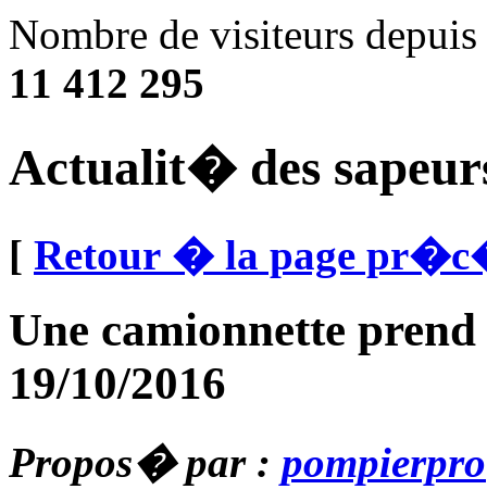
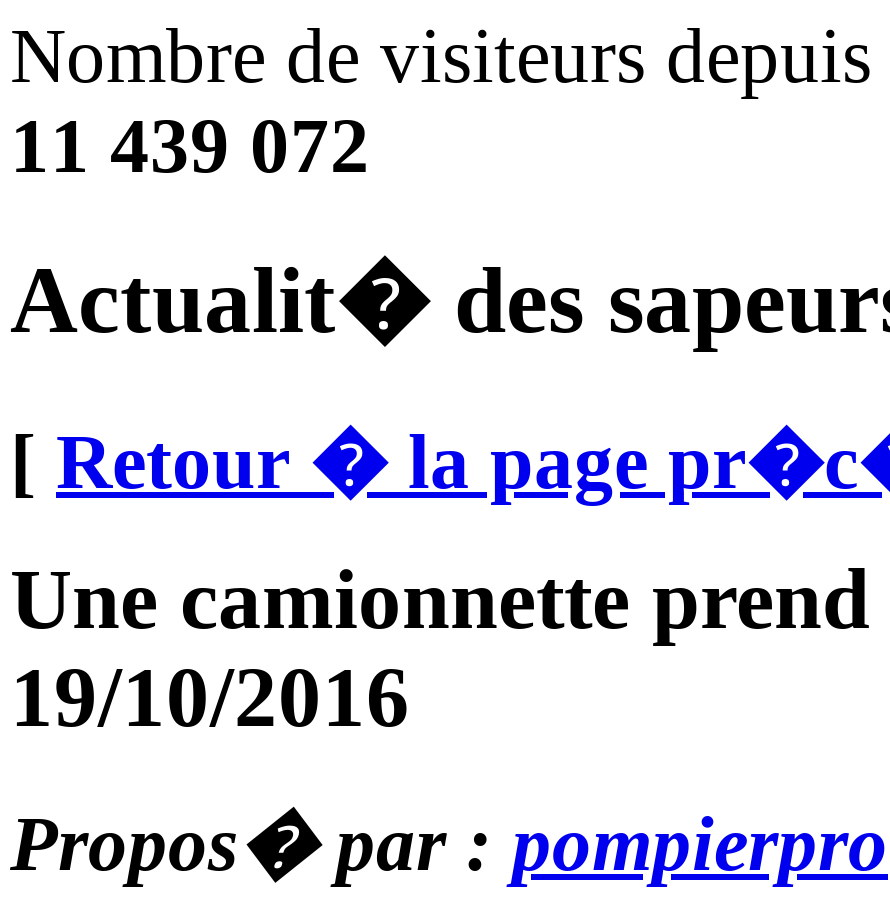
- 11 412 295
+ 11 439 072
